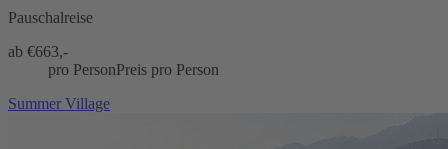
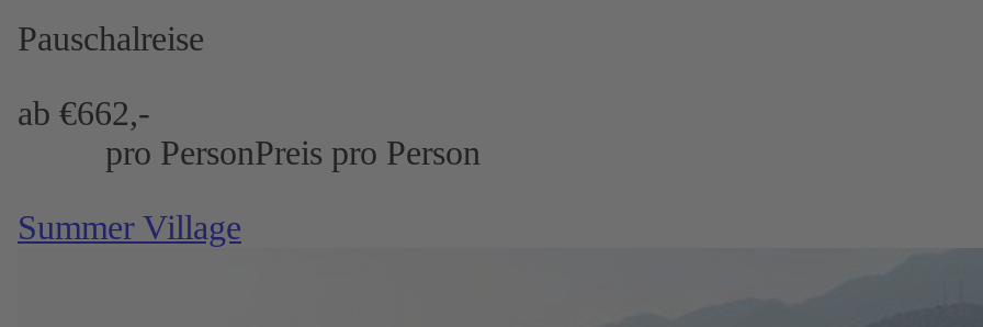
- ab €663,-
+ ab €662,-
